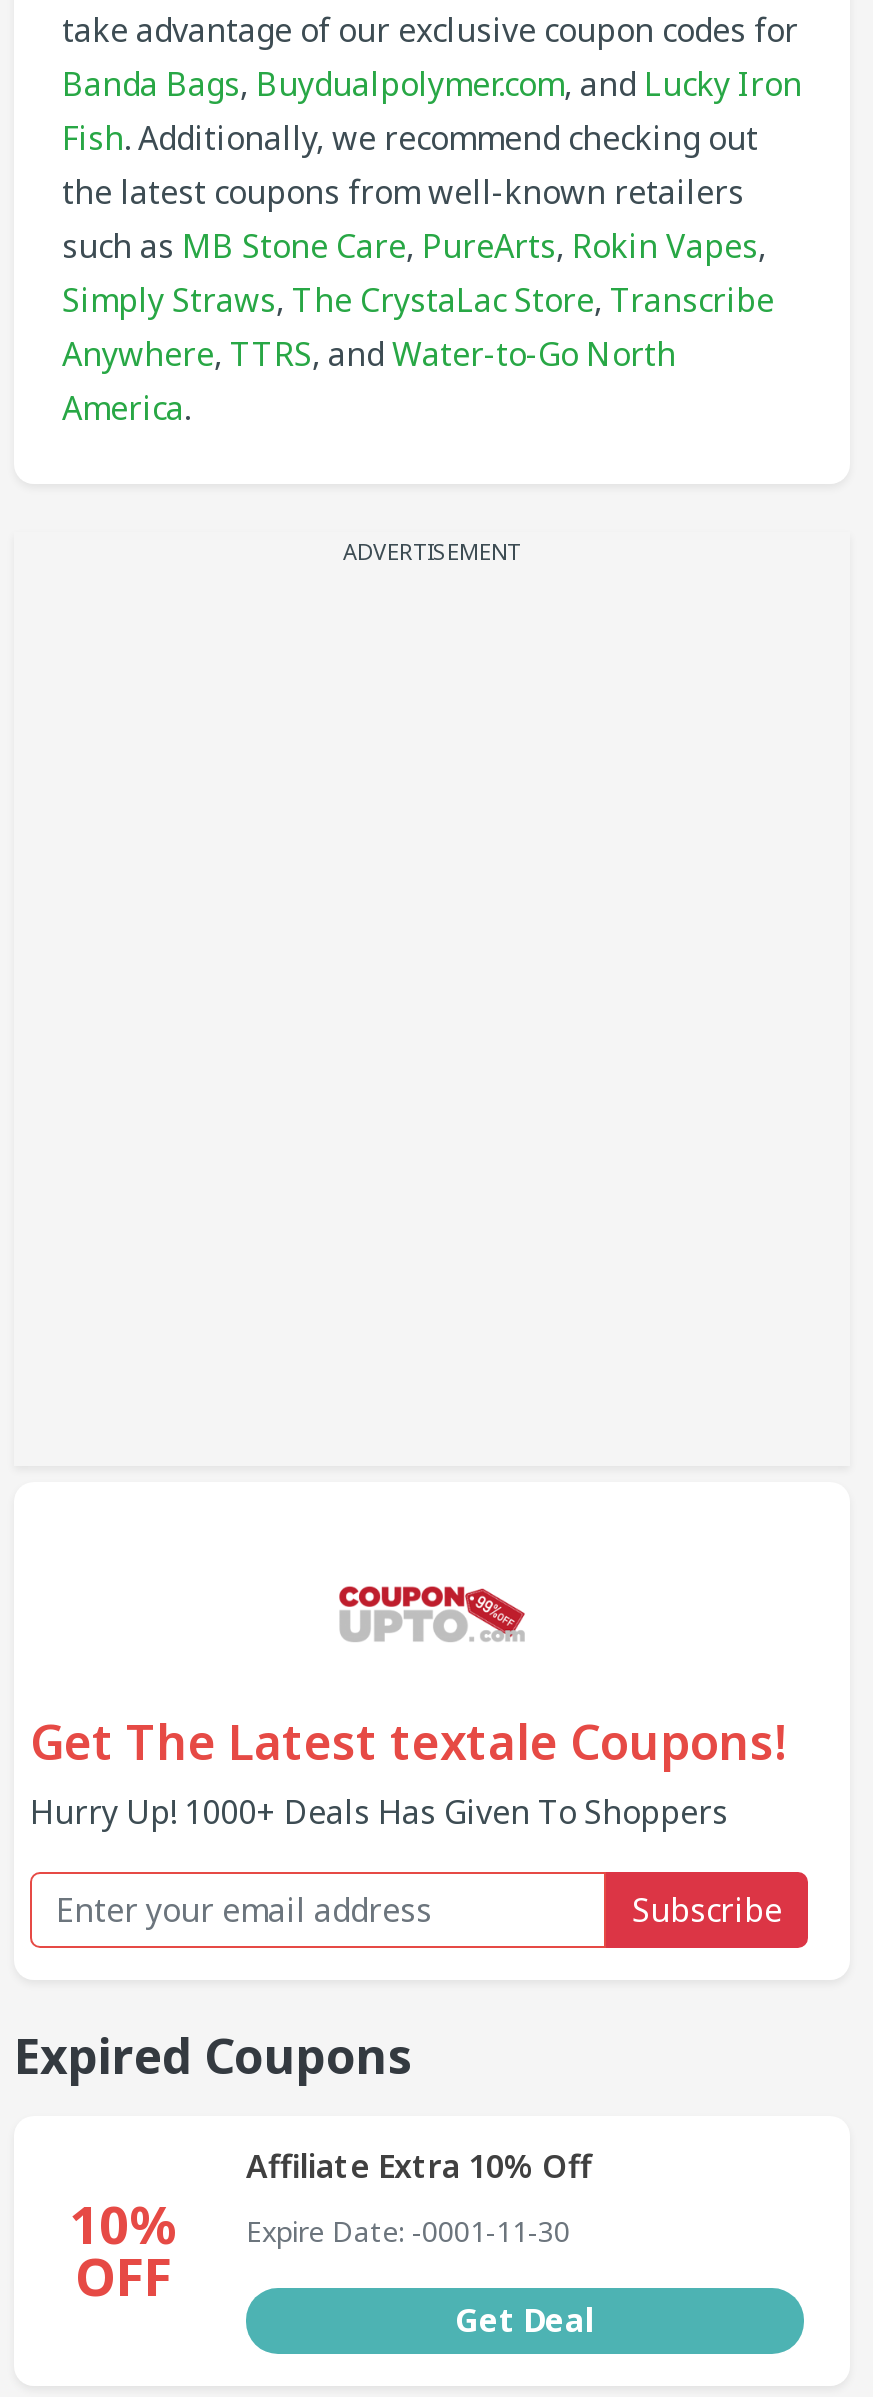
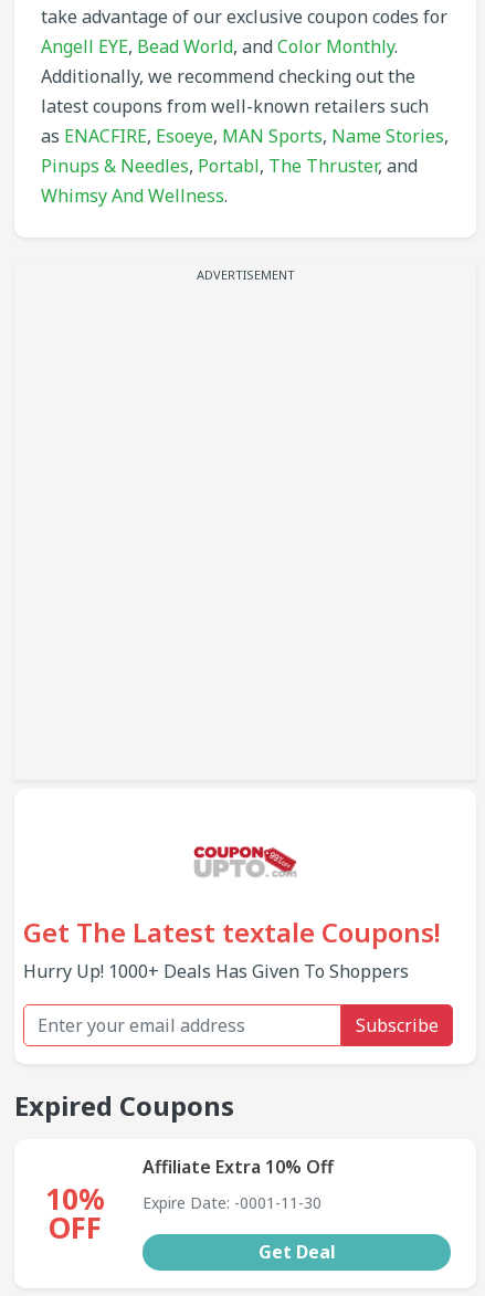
- Banda Bags, Buydualpolymer.com, and Lucky Iron
- Fish. Additionally, we recommend checking out
- the latest coupons from well-known retailers
- such as MB Stone Care, PureArts, Rokin Vapes,
- Simply Straws, The CrystaLac Store, Transcribe
- Anywhere, TTRS, and Water-to-Go North
- America.
+ Angell EYE, Bead World, and Color Monthly.
+ Additionally, we recommend checking out the
+ latest coupons from well-known retailers such
+ as ENACFIRE, Esoeye, MAN Sports, Name Stories,
+ Pinups & Needles, Portabl, The Thruster, and
+ Whimsy And Wellness.
